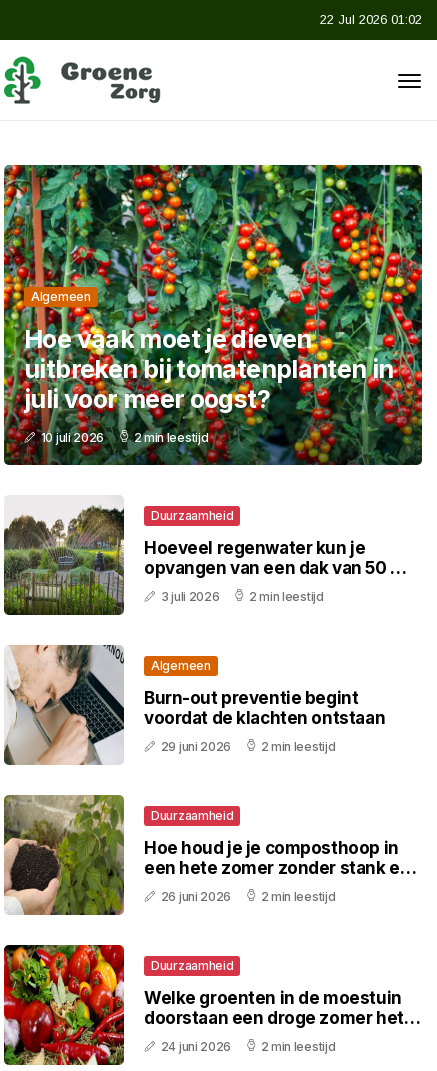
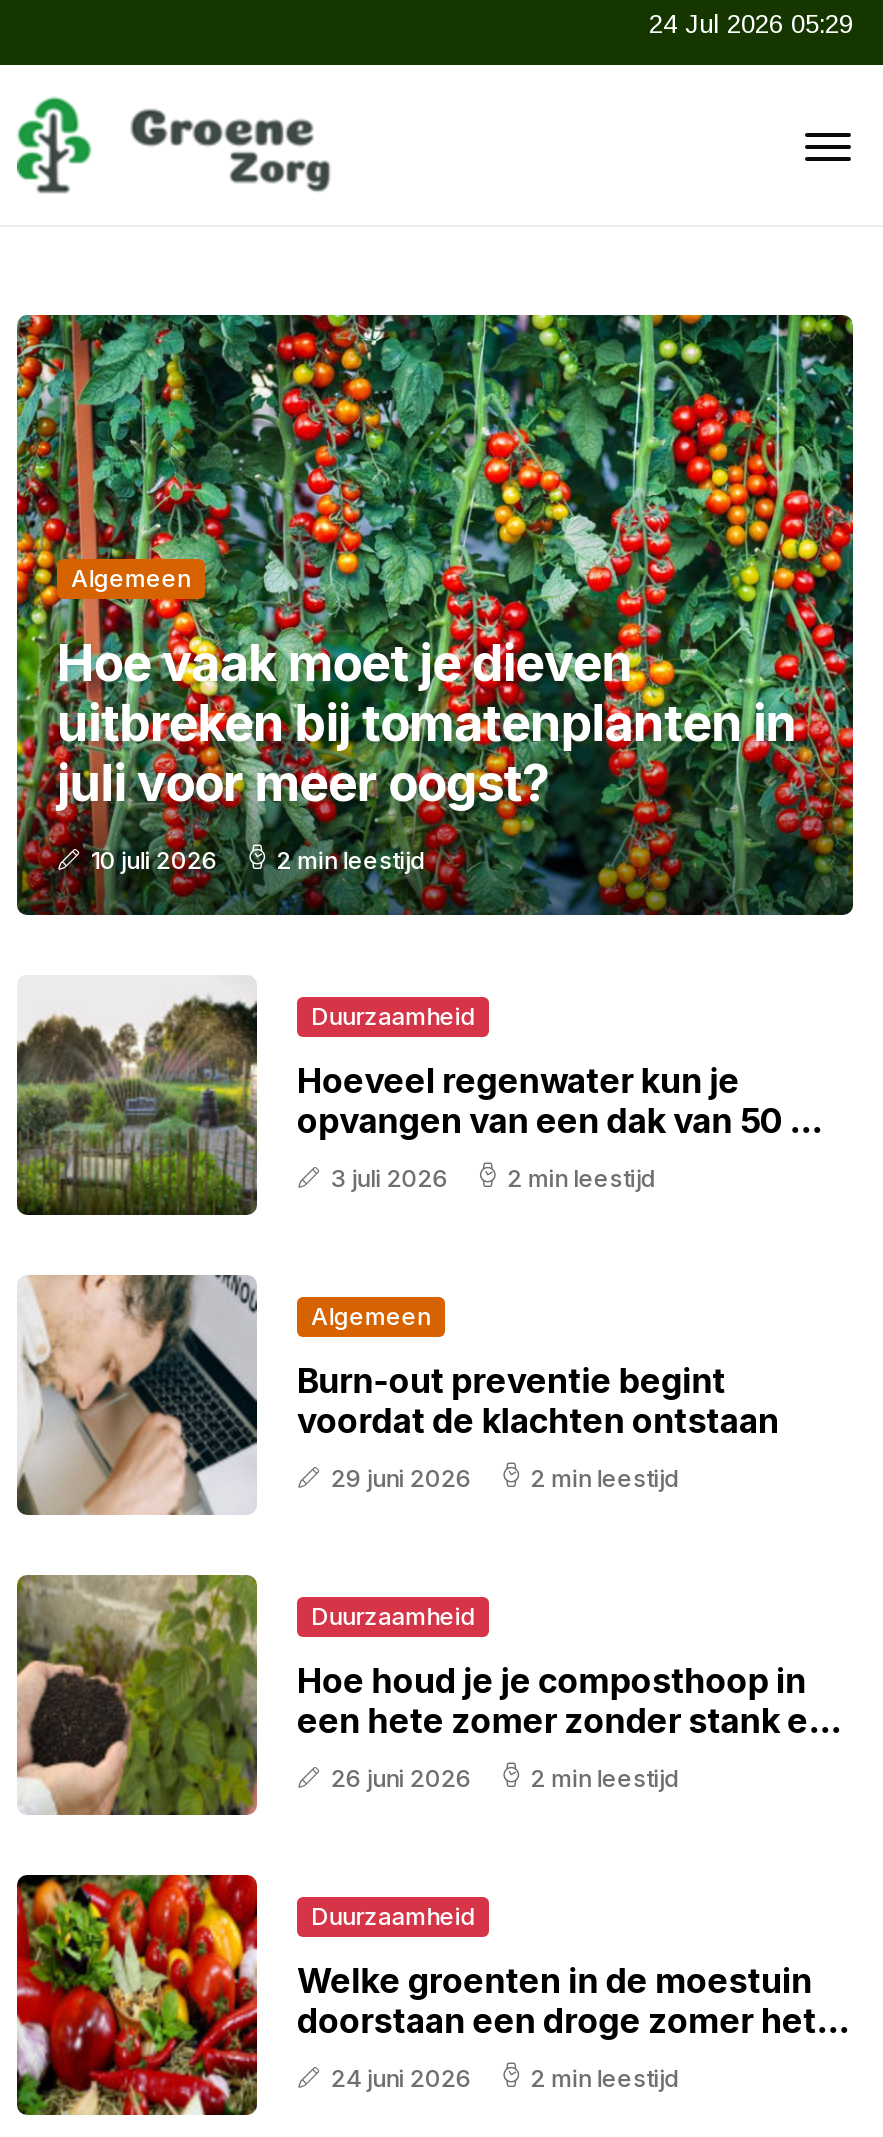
- 22 Jul 2026 01:02
+ 24 Jul 2026 05:29
